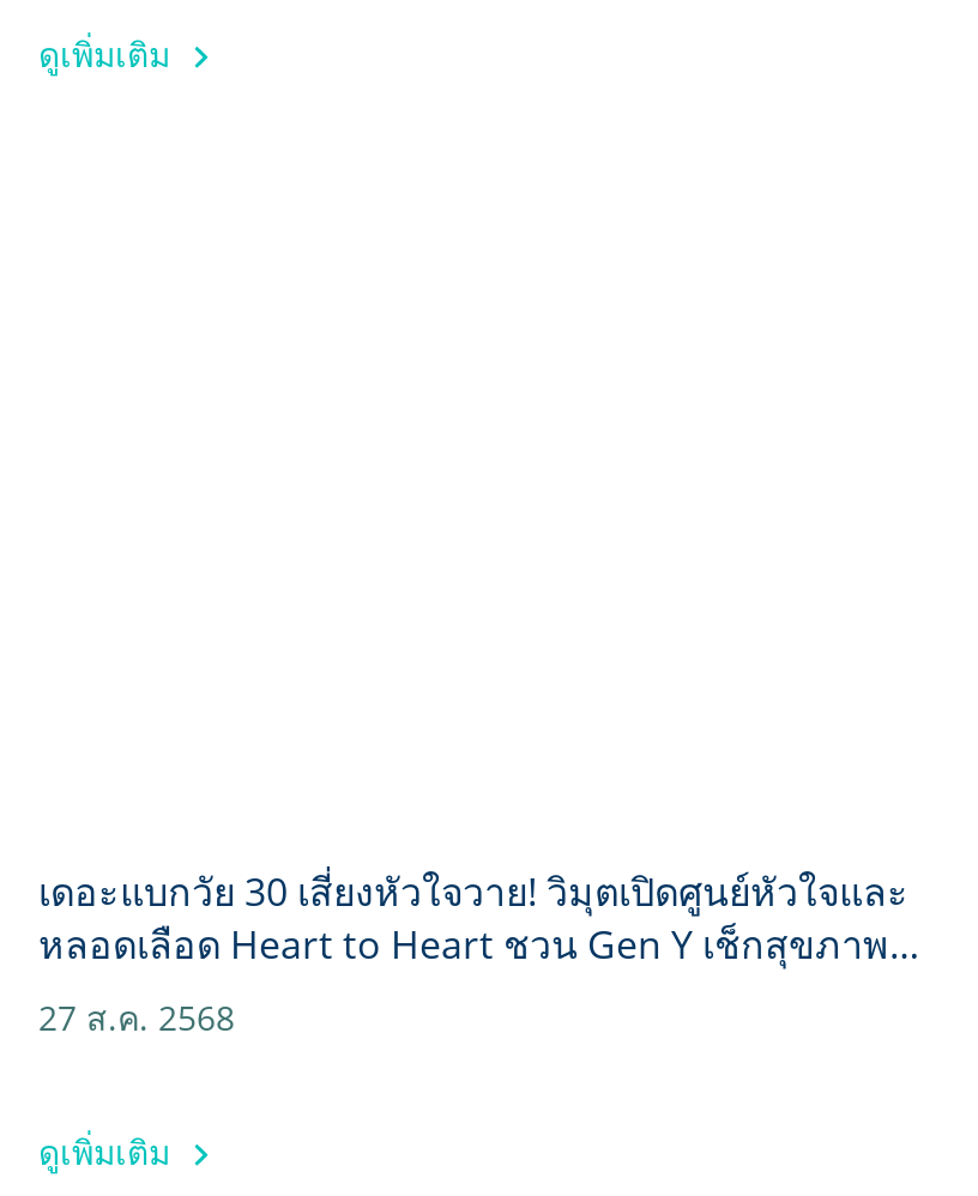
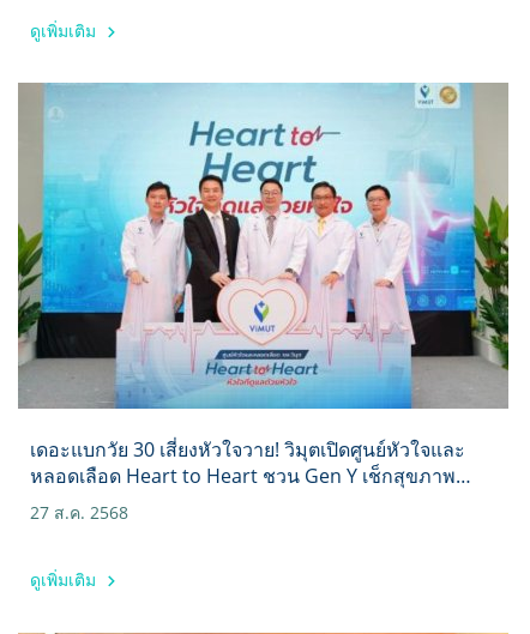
+ [image]
